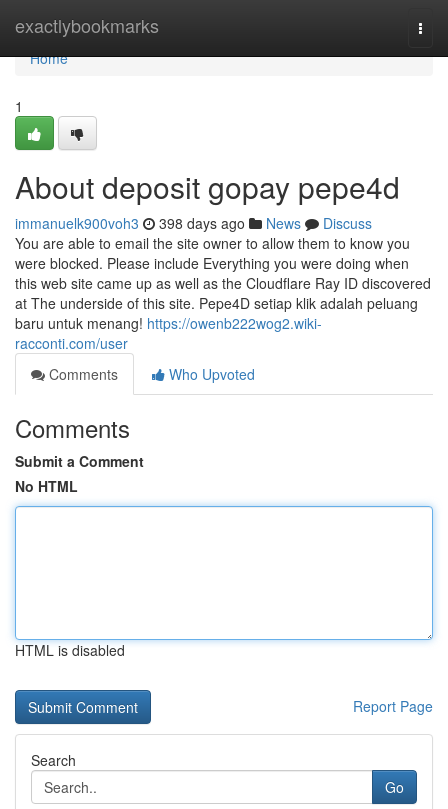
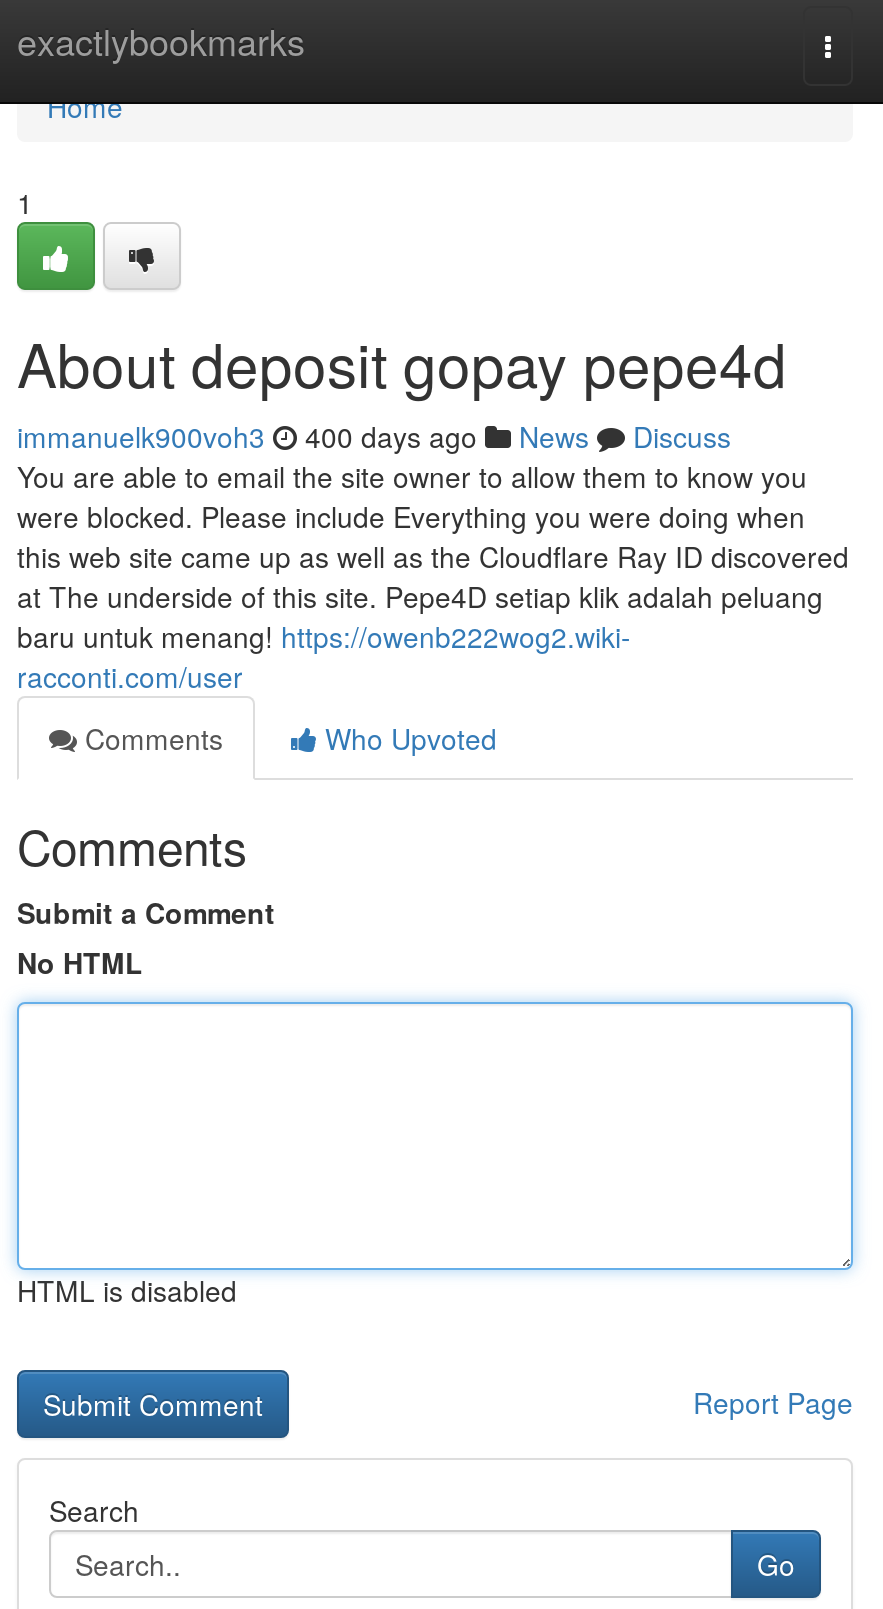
- immanuelk900voh3 398 days ago News Discuss
+ immanuelk900voh3 400 days ago News Discuss
